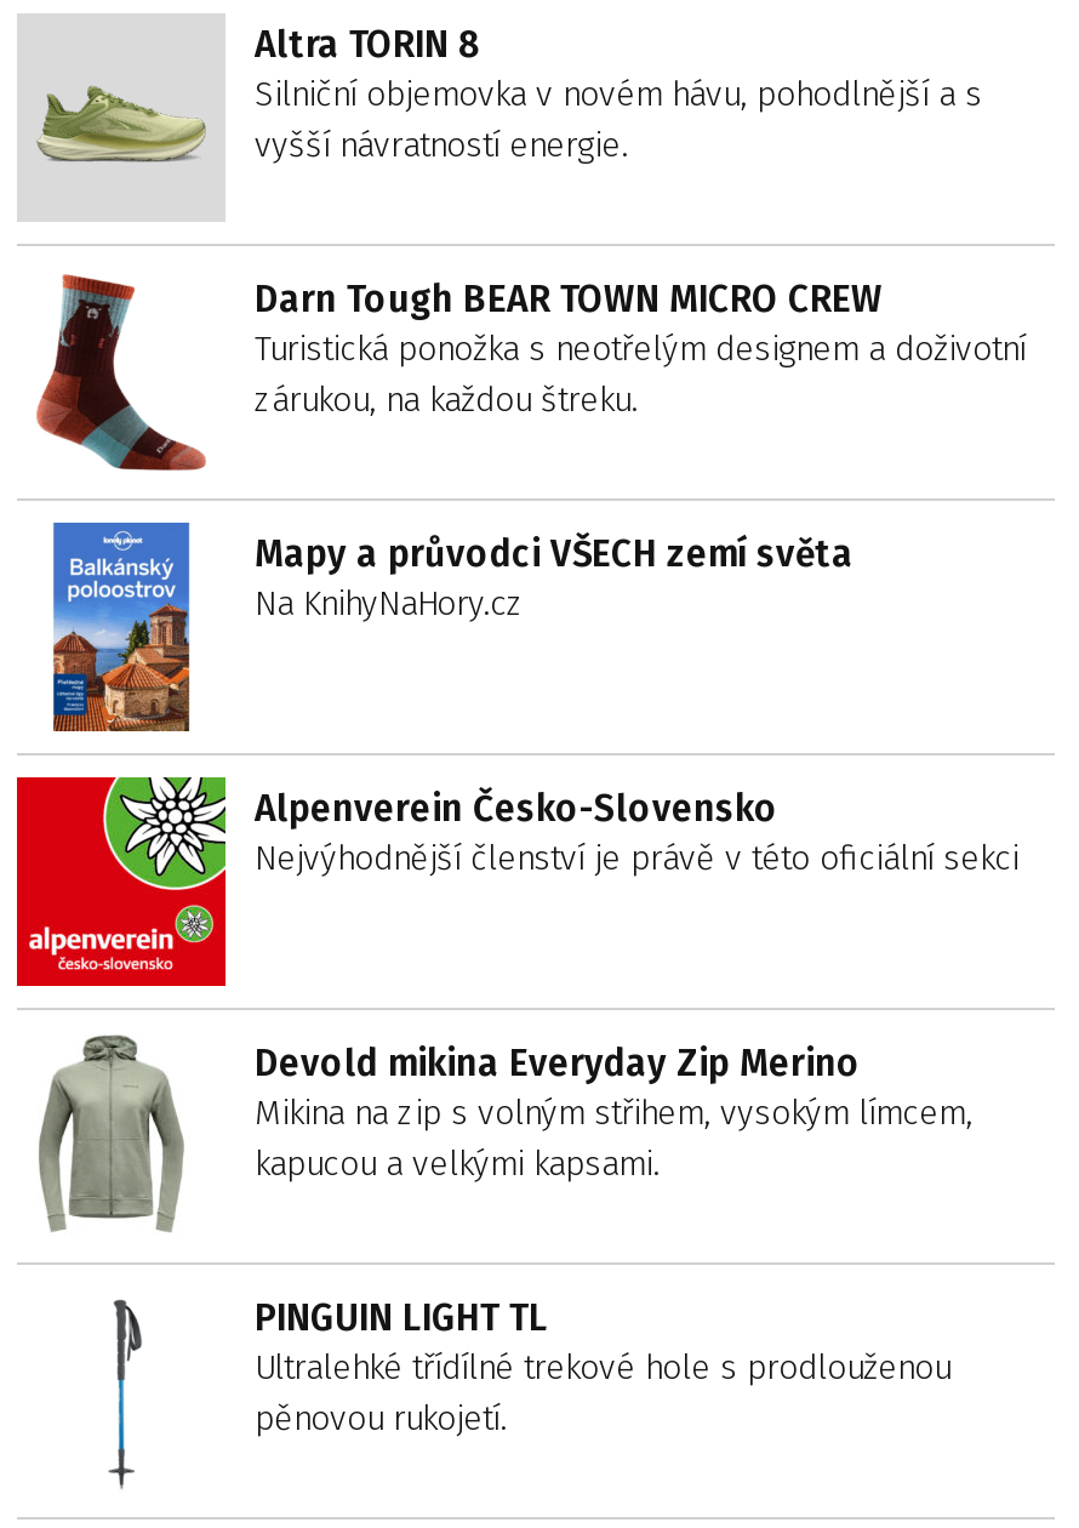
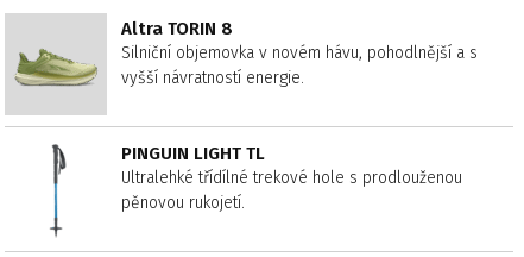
- [image]
- Darn Tough BEAR TOWN MICRO CREW
- Turistická ponožka s neotřelým designem a doživotní
- zárukou, na každou štreku.

- [image]
- Mapy a průvodci VŠECH zemí světa
- Na KnihyNaHory.cz

- [image]
- Alpenverein Česko-Slovensko
- Nejvýhodnější členství je právě v této oficiální sekci

- [image]
- Devold mikina Everyday Zip Merino
- Mikina na zip s volným střihem, vysokým límcem,
- kapucou a velkými kapsami.
